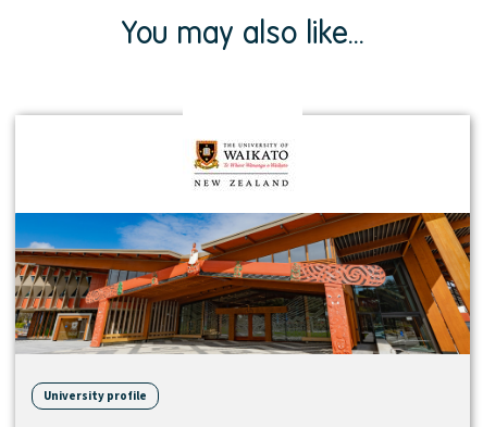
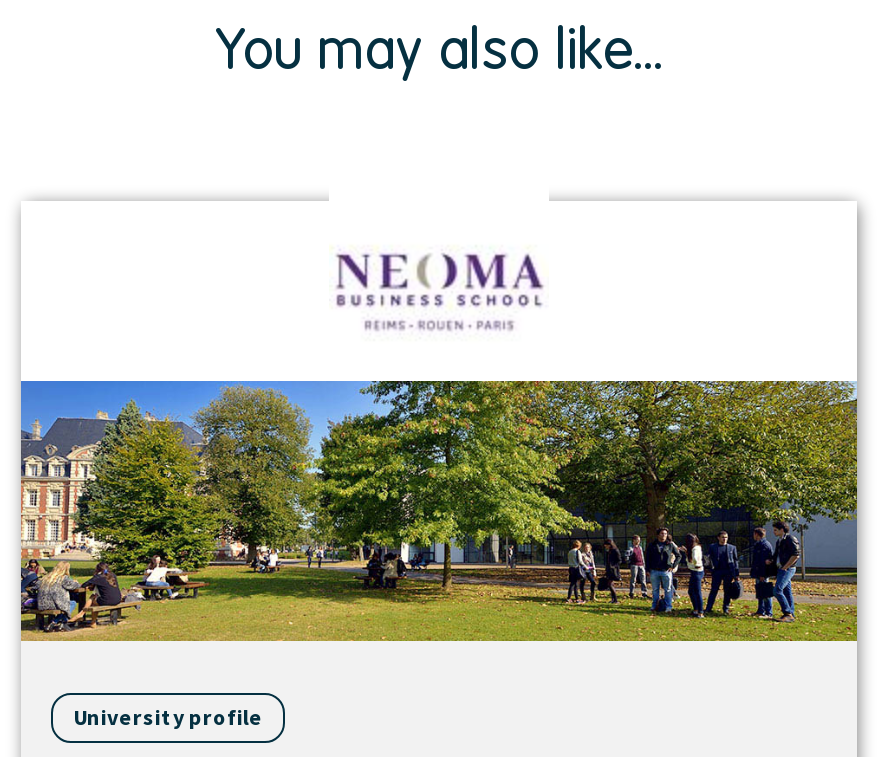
- [image]
+ [image]

- [image]
+ [image]
